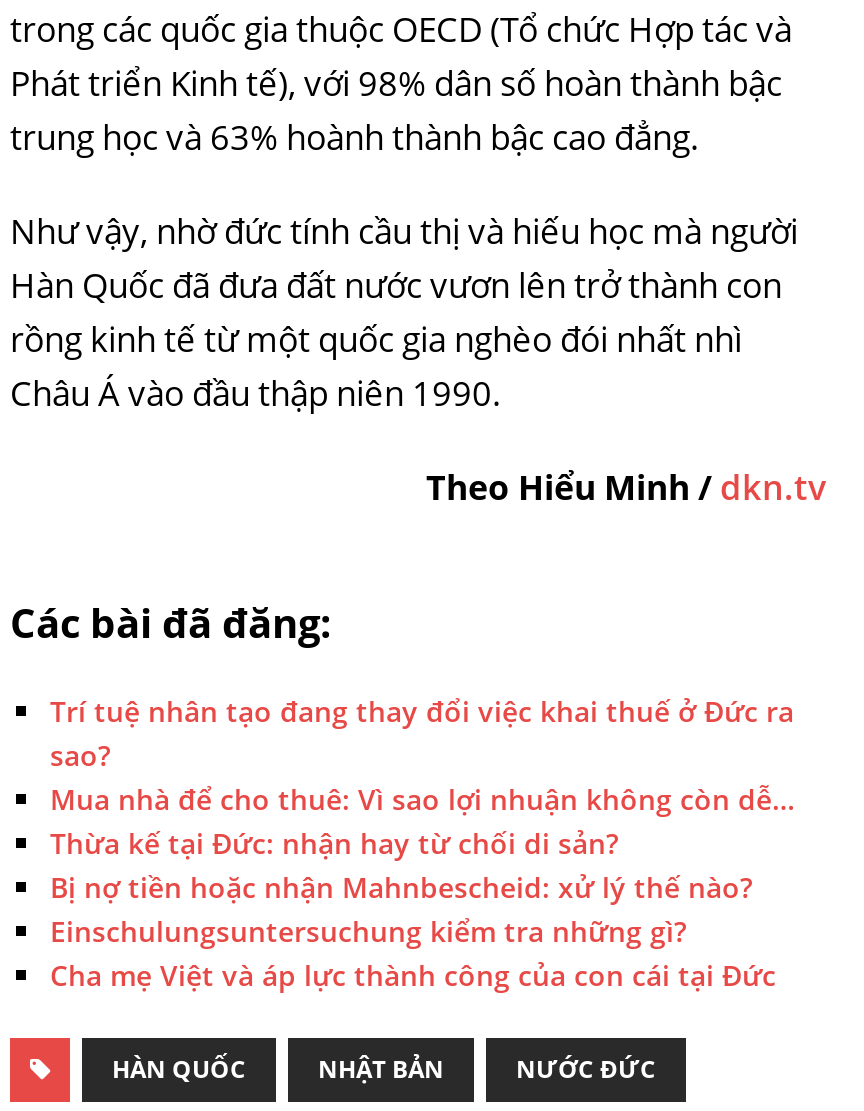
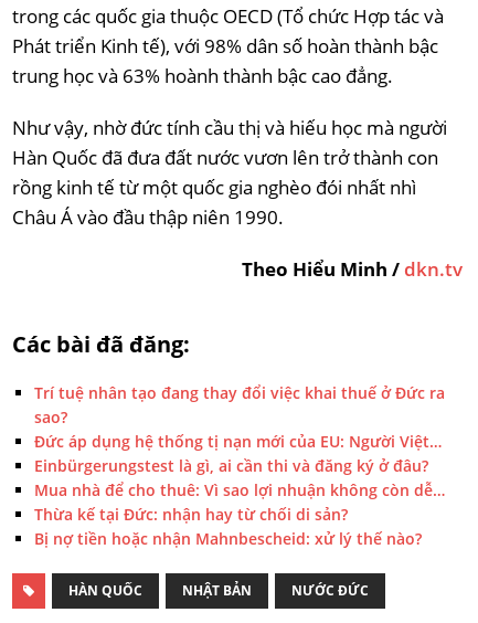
+ Đức áp dụng hệ thống tị nạn mới của EU: Người Việt…
+ Einbürgerungstest là gì, ai cần thi và đăng ký ở đâu?

moved down: Mua nhà để cho thuê: Vì sao lợi nhuận không còn dễ… | Thừa kế tại Đức: nhận hay từ chối di sản? | Bị nợ tiền hoặc nhận Mahnbescheid: xử lý thế nào?

- Einschulungsuntersuchung kiểm tra những gì?
- Cha mẹ Việt và áp lực thành công của con cái tại Đức
